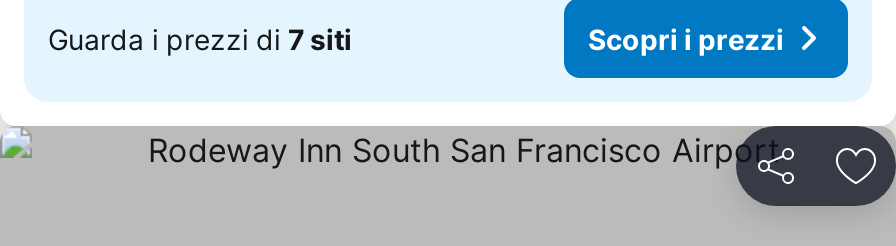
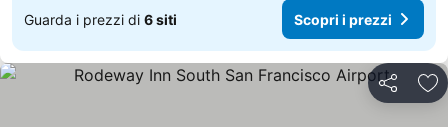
- Guarda i prezzi di 7 siti
+ Guarda i prezzi di 6 siti
